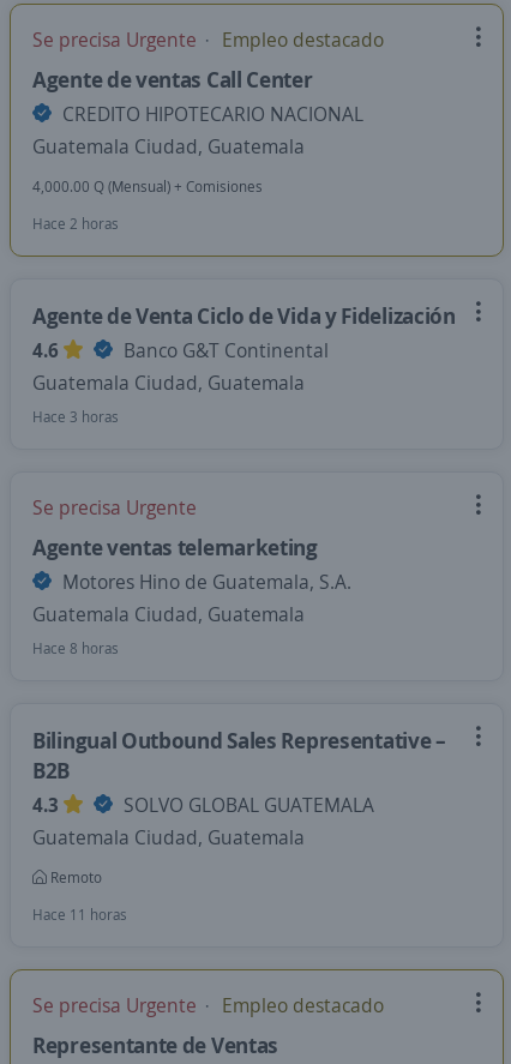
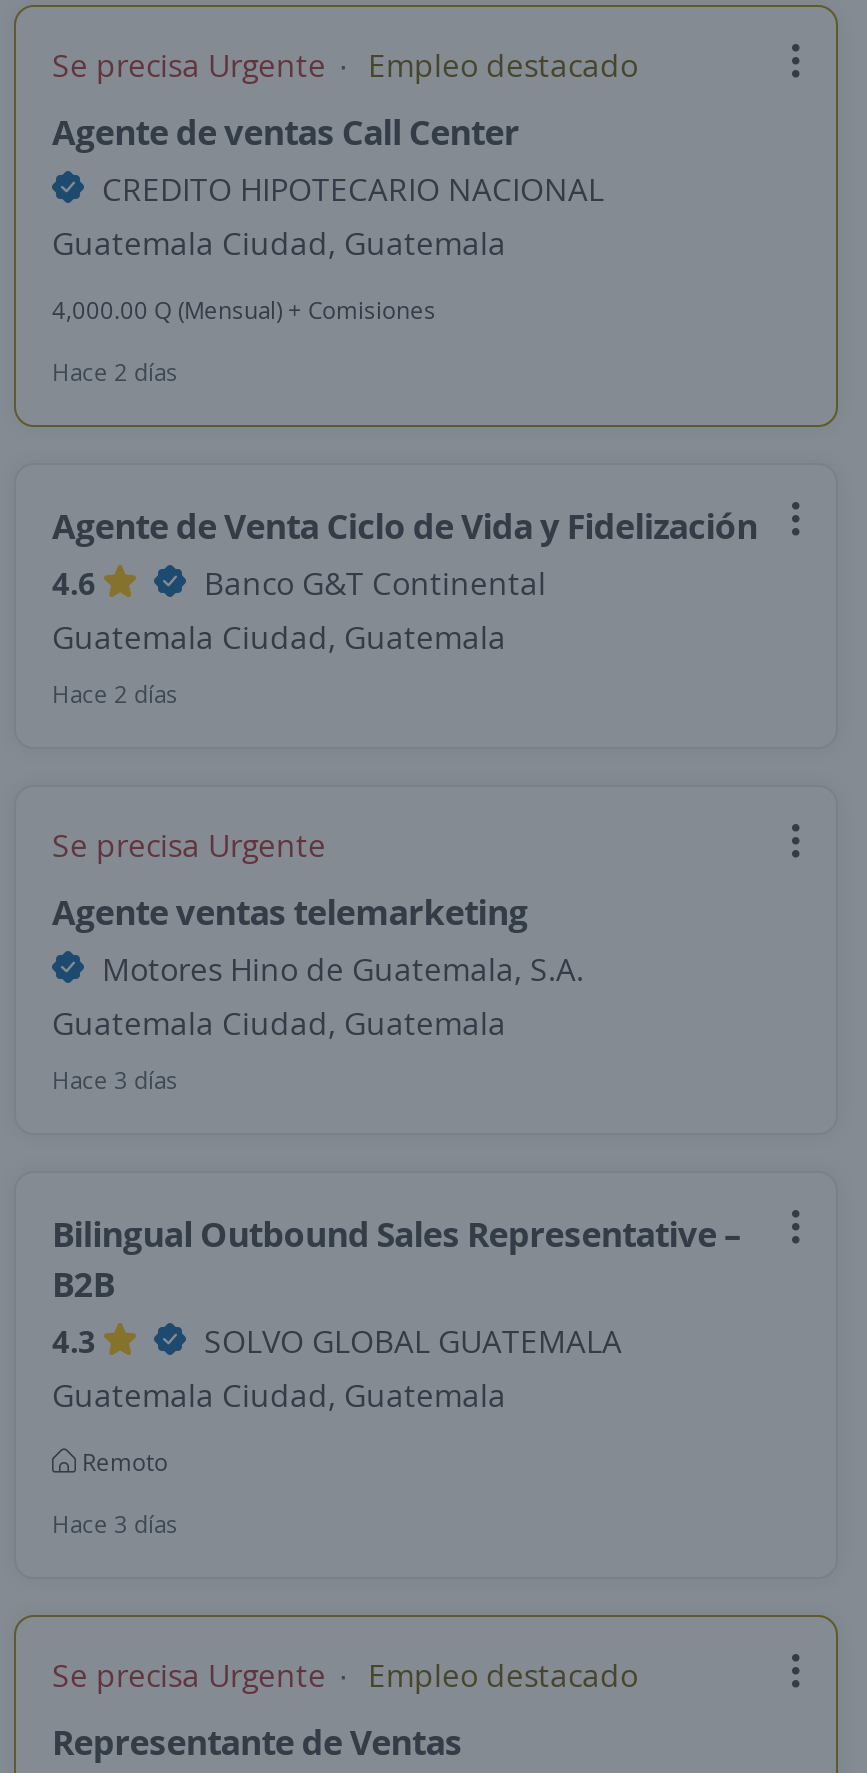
- Hace 2 horas
+ Hace 2 días

- Hace 3 horas
+ Hace 2 días

- Hace 8 horas
+ Hace 3 días

- Hace 11 horas
+ Hace 3 días
